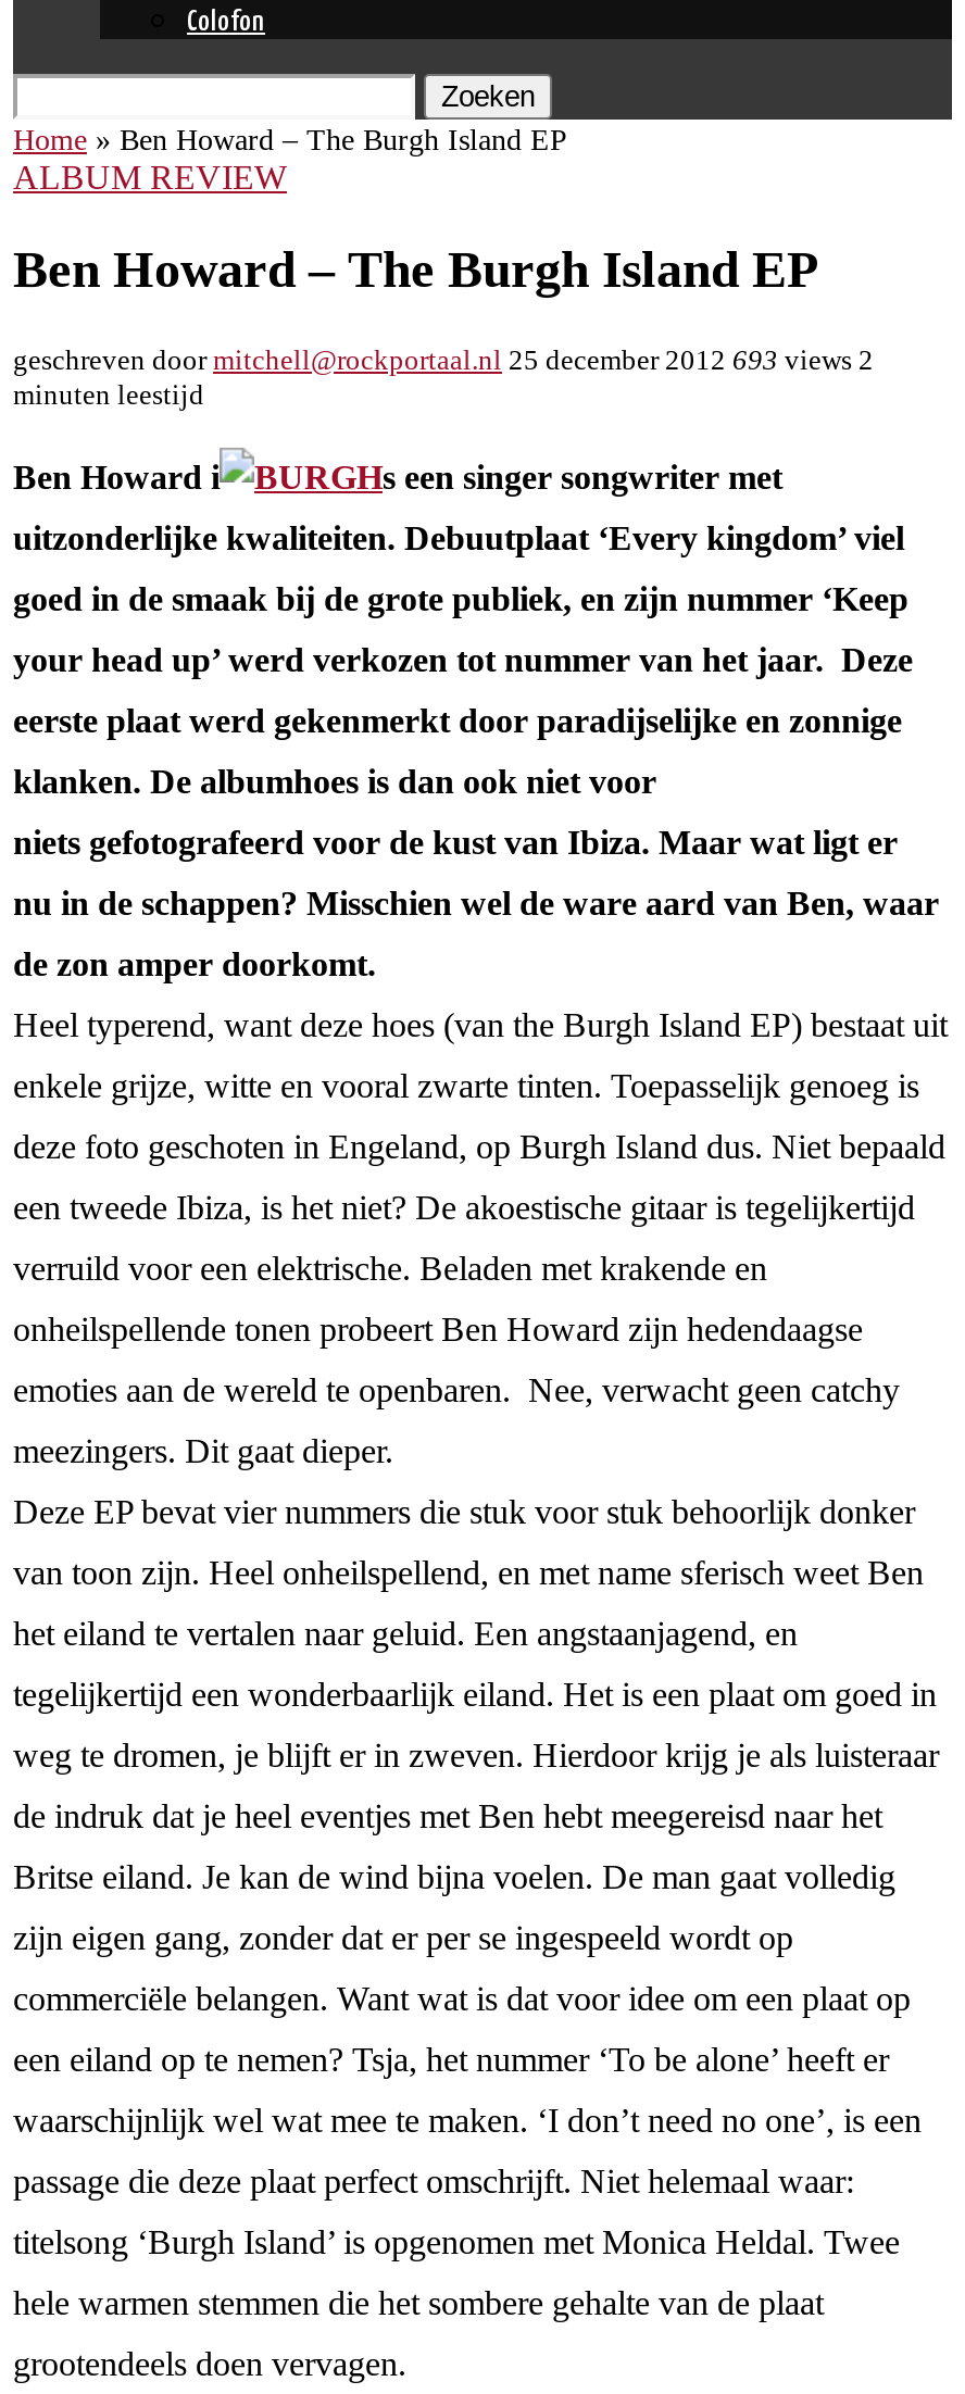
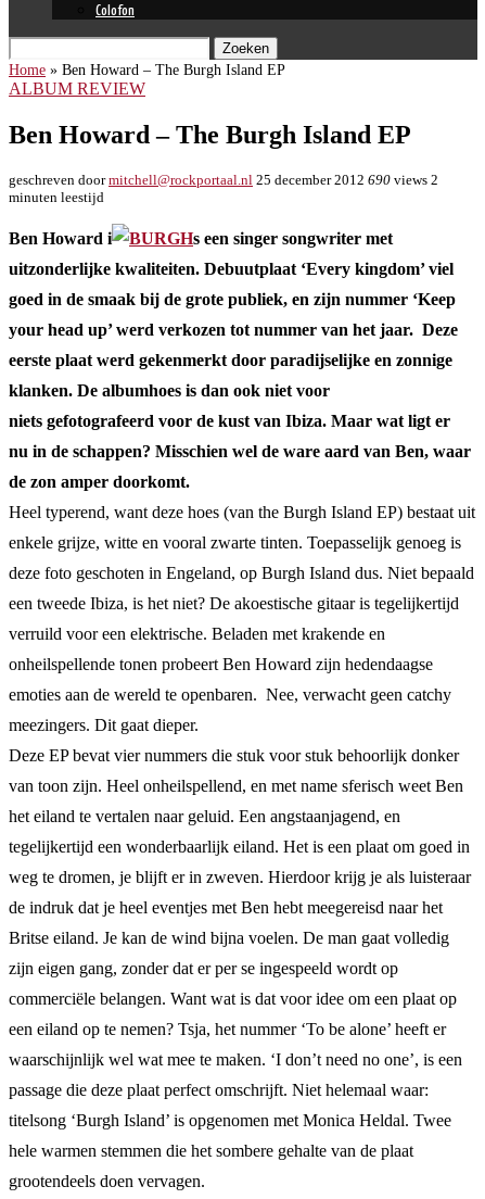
- geschreven door mitchell@rockportaal.nl 25 december 2012 693 views 2
+ geschreven door mitchell@rockportaal.nl 25 december 2012 690 views 2
